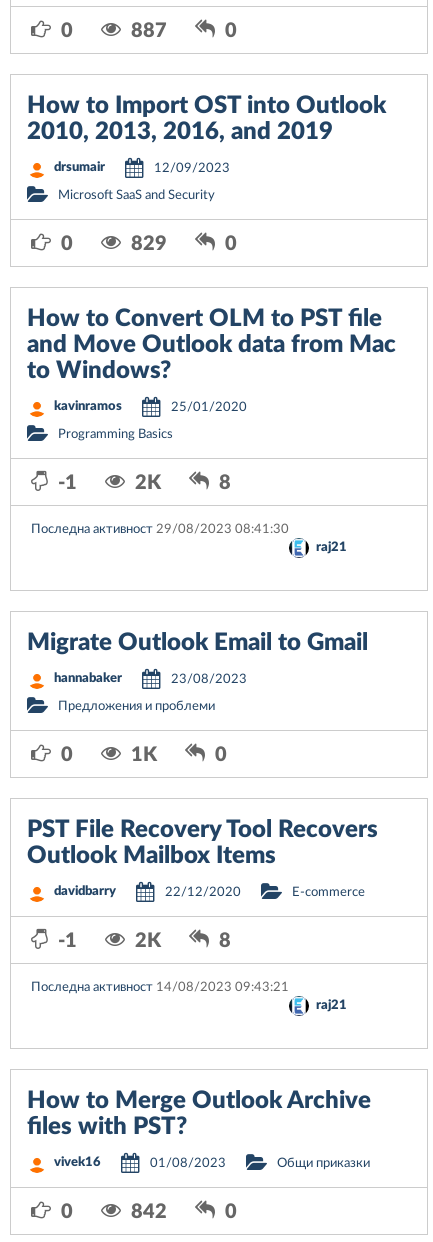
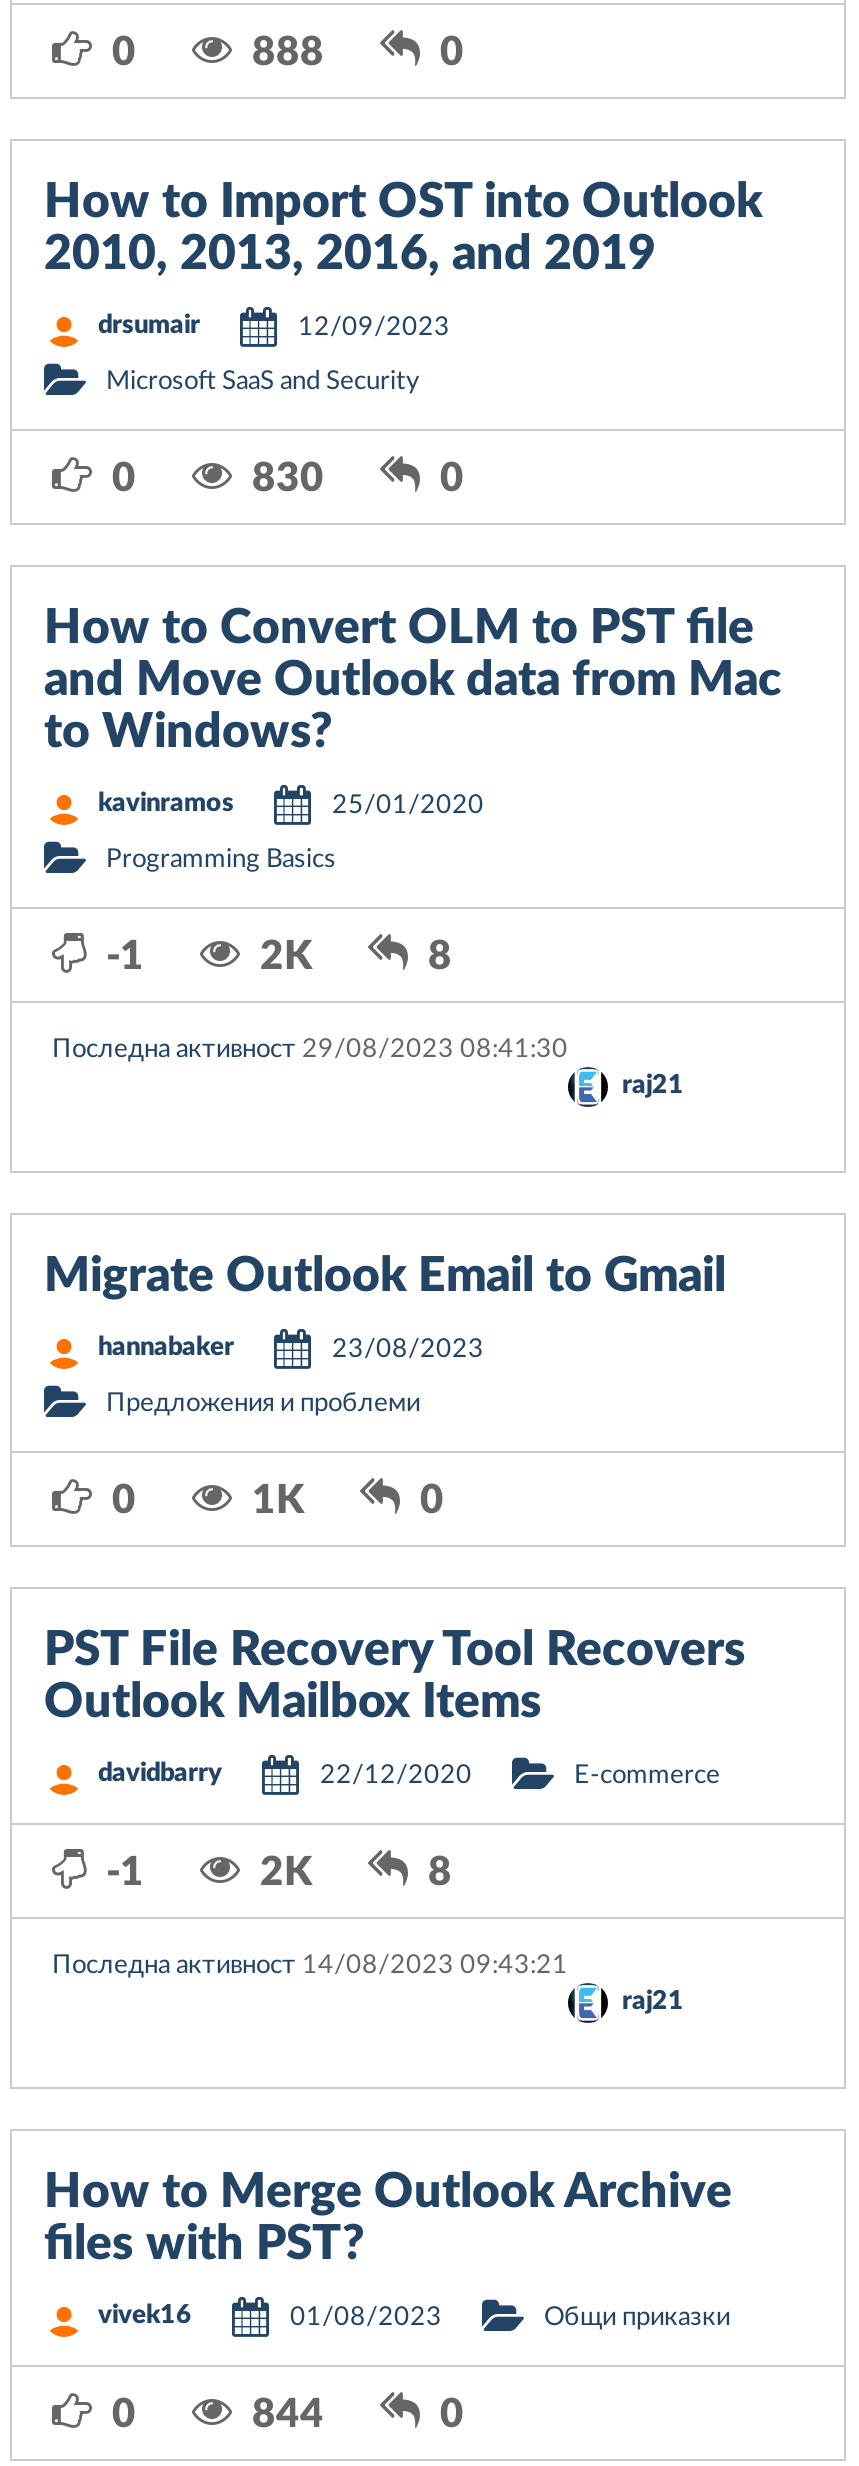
- 887
+ 888

- 829
+ 830

- 842
+ 844
